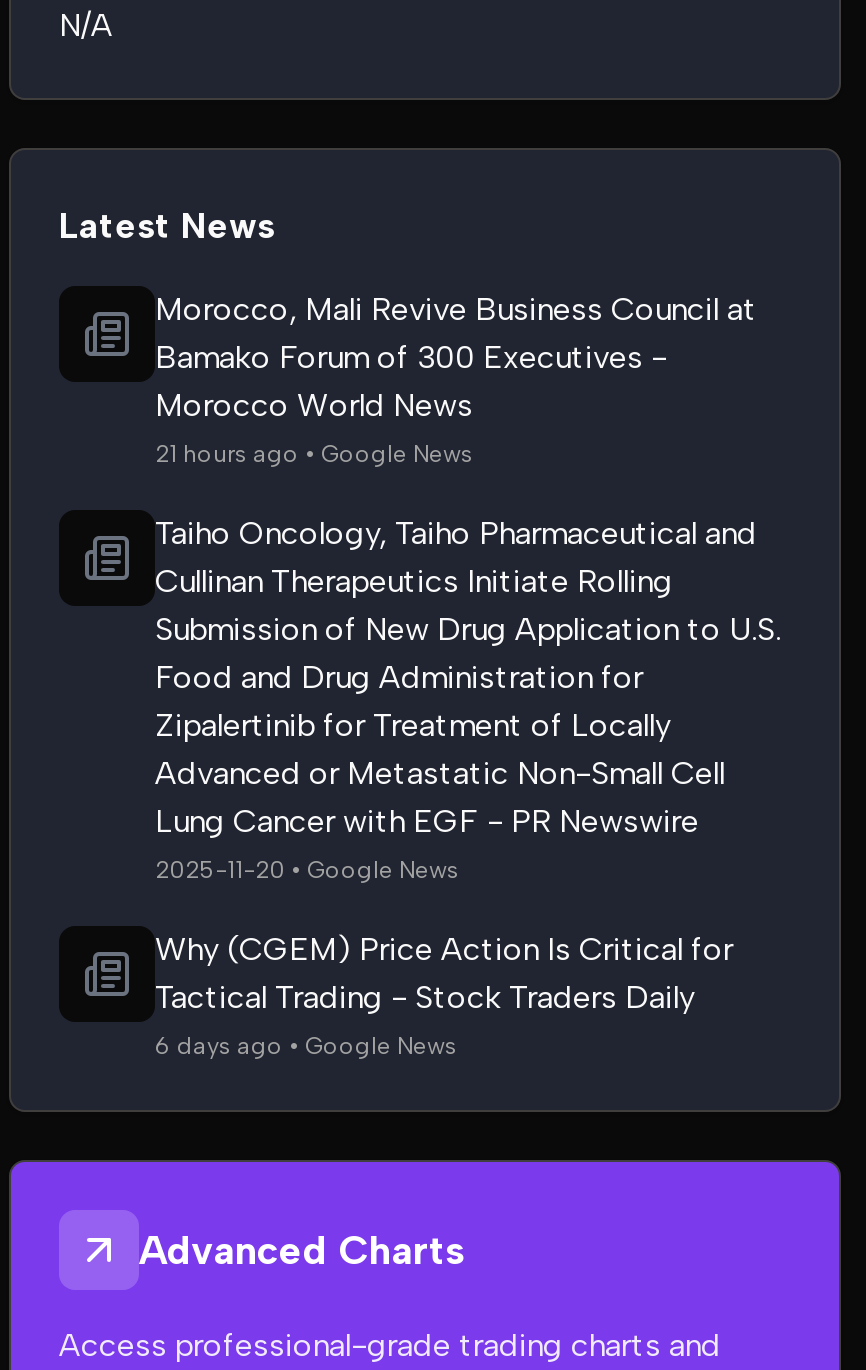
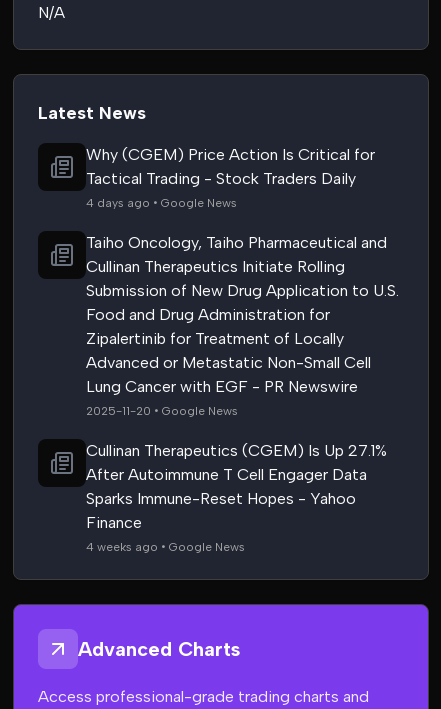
- Morocco, Mali Revive Business Council at
- Bamako Forum of 300 Executives -
- Morocco World News
- 21 hours ago • Google News
+ 4 days ago • Google News

moved up: Taiho Oncology, Taiho Pharmaceutical and | Cullinan Therapeutics Initiate Rolling | Submission of New Drug Application to U.S. | Food and Drug Administration for | Zipalertinib for Treatment of Locally | Advanced or Metastatic Non-Small Cell | Lung Cancer with EGF - PR Newswire | 2025-11-20 • Google News

moved up: Why (CGEM) Price Action Is Critical for | Tactical Trading - Stock Traders Daily

- 6 days ago • Google News
+ Cullinan Therapeutics (CGEM) Is Up 27.1%
+ After Autoimmune T Cell Engager Data
+ Sparks Immune-Reset Hopes - Yahoo
+ Finance
+ 4 weeks ago • Google News
